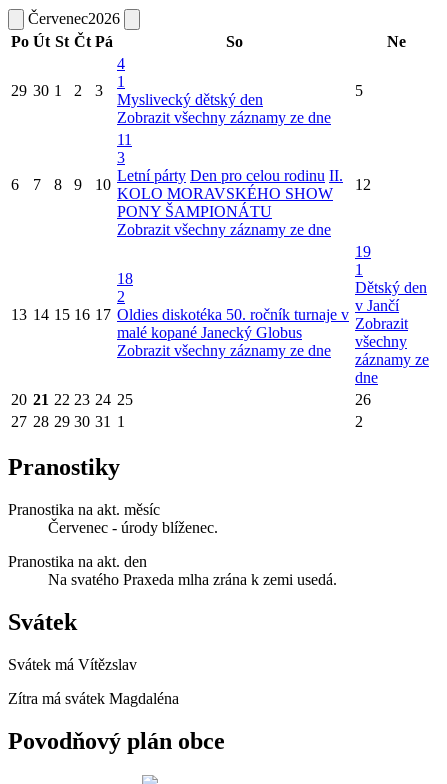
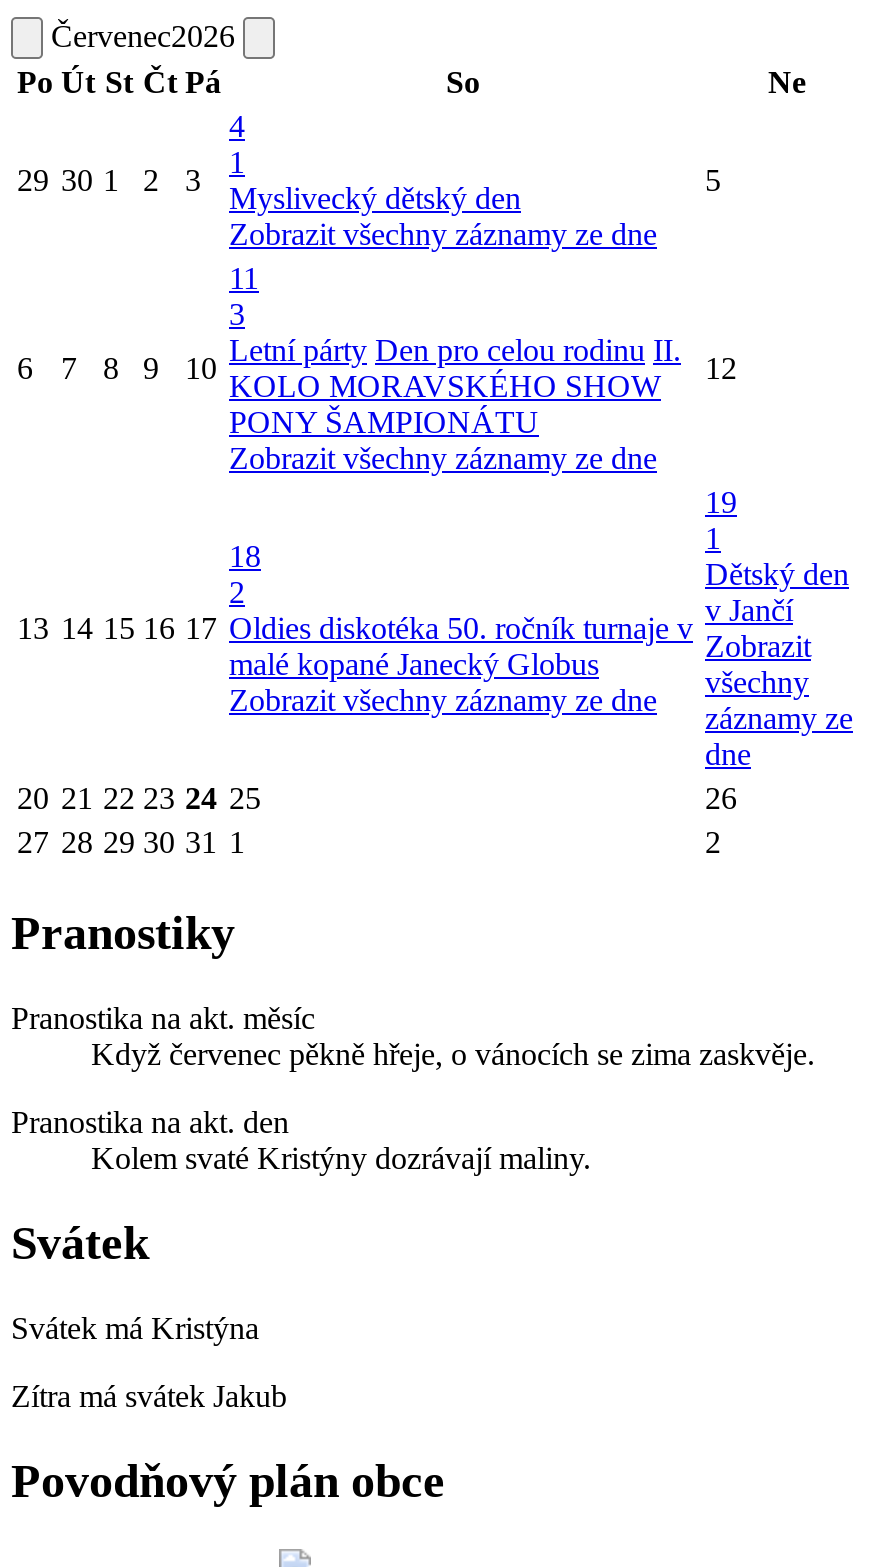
- Červenec - úrody blíženec.
+ Když červenec pěkně hřeje, o vánocích se zima zaskvěje.

- Na svatého Praxeda mlha zrána k zemi usedá.
+ Kolem svaté Kristýny dozrávají maliny.

- Svátek má Vítězslav
+ Svátek má Kristýna

- Zítra má svátek Magdaléna
+ Zítra má svátek Jakub
